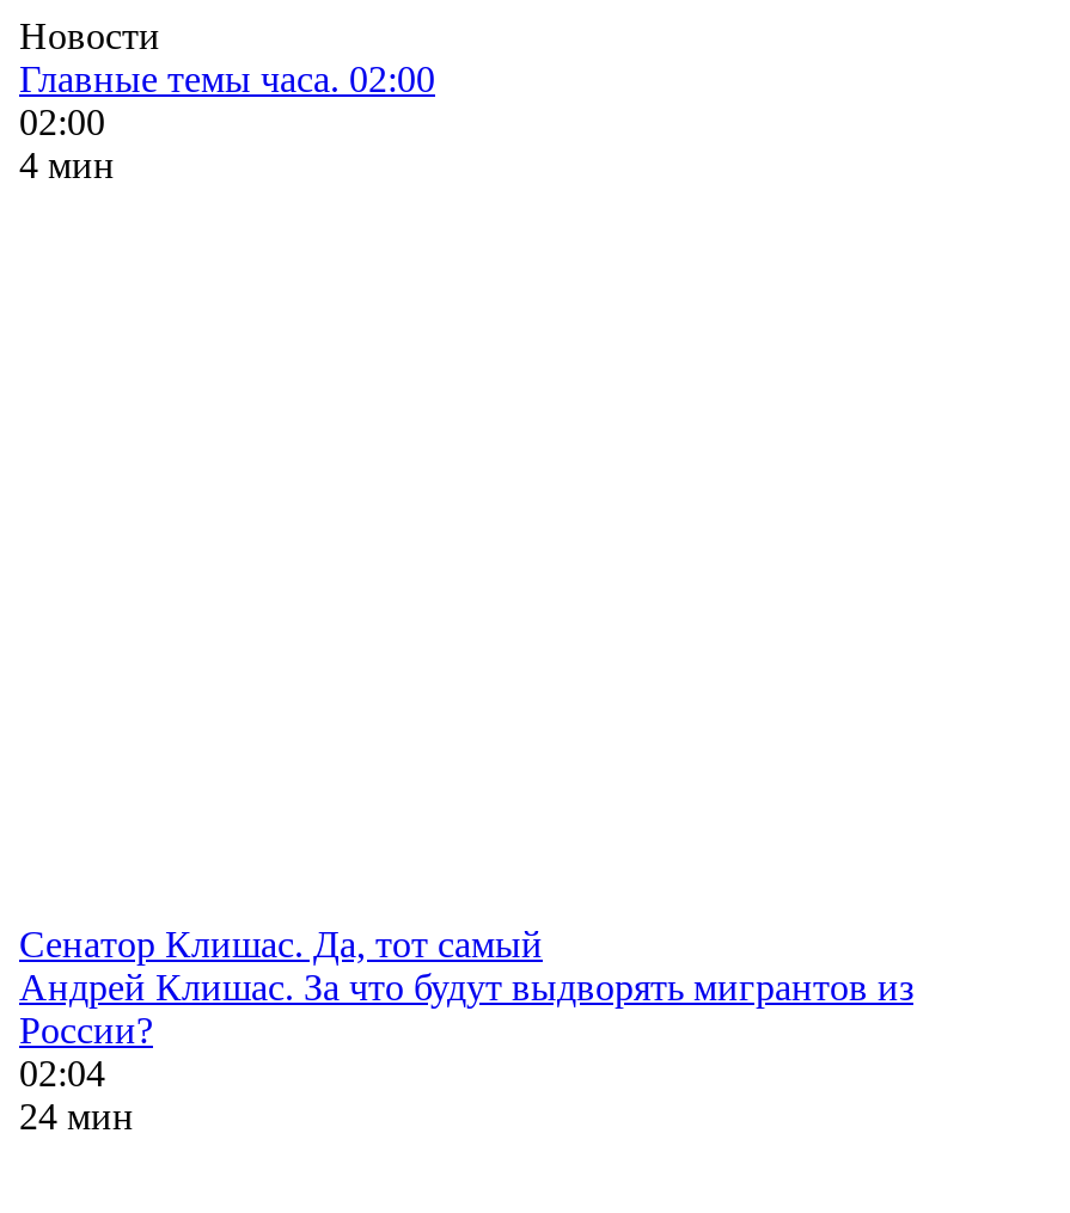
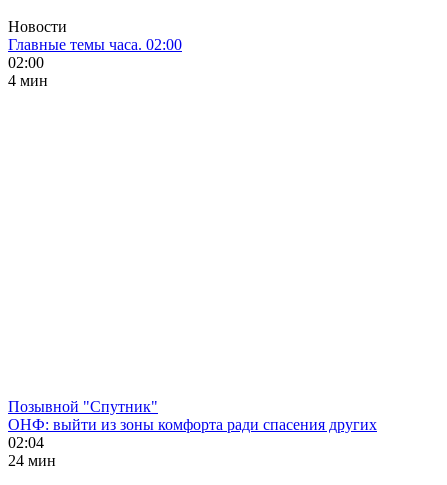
- Сенатор Клишас. Да, тот самый
- Андрей Клишас. За что будут выдворять мигрантов из
- России?
+ Позывной "Спутник"
+ ОНФ: выйти из зоны комфорта ради спасения других
